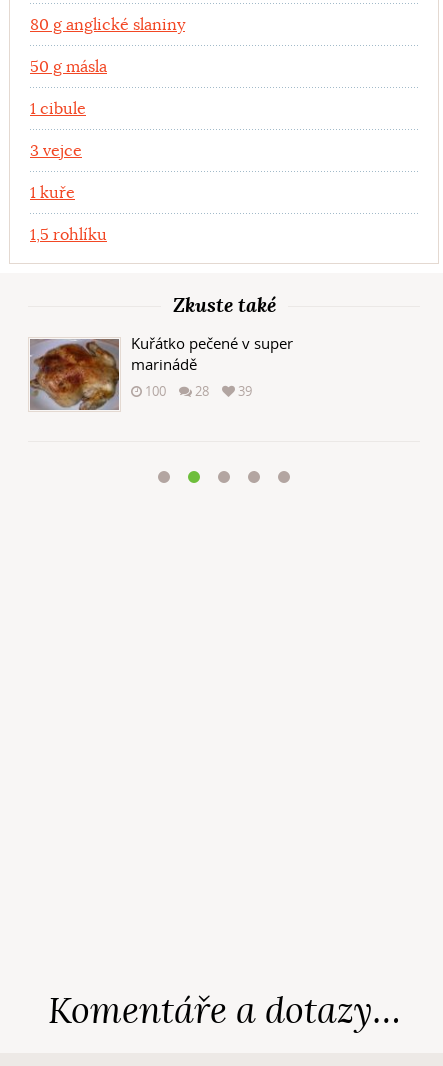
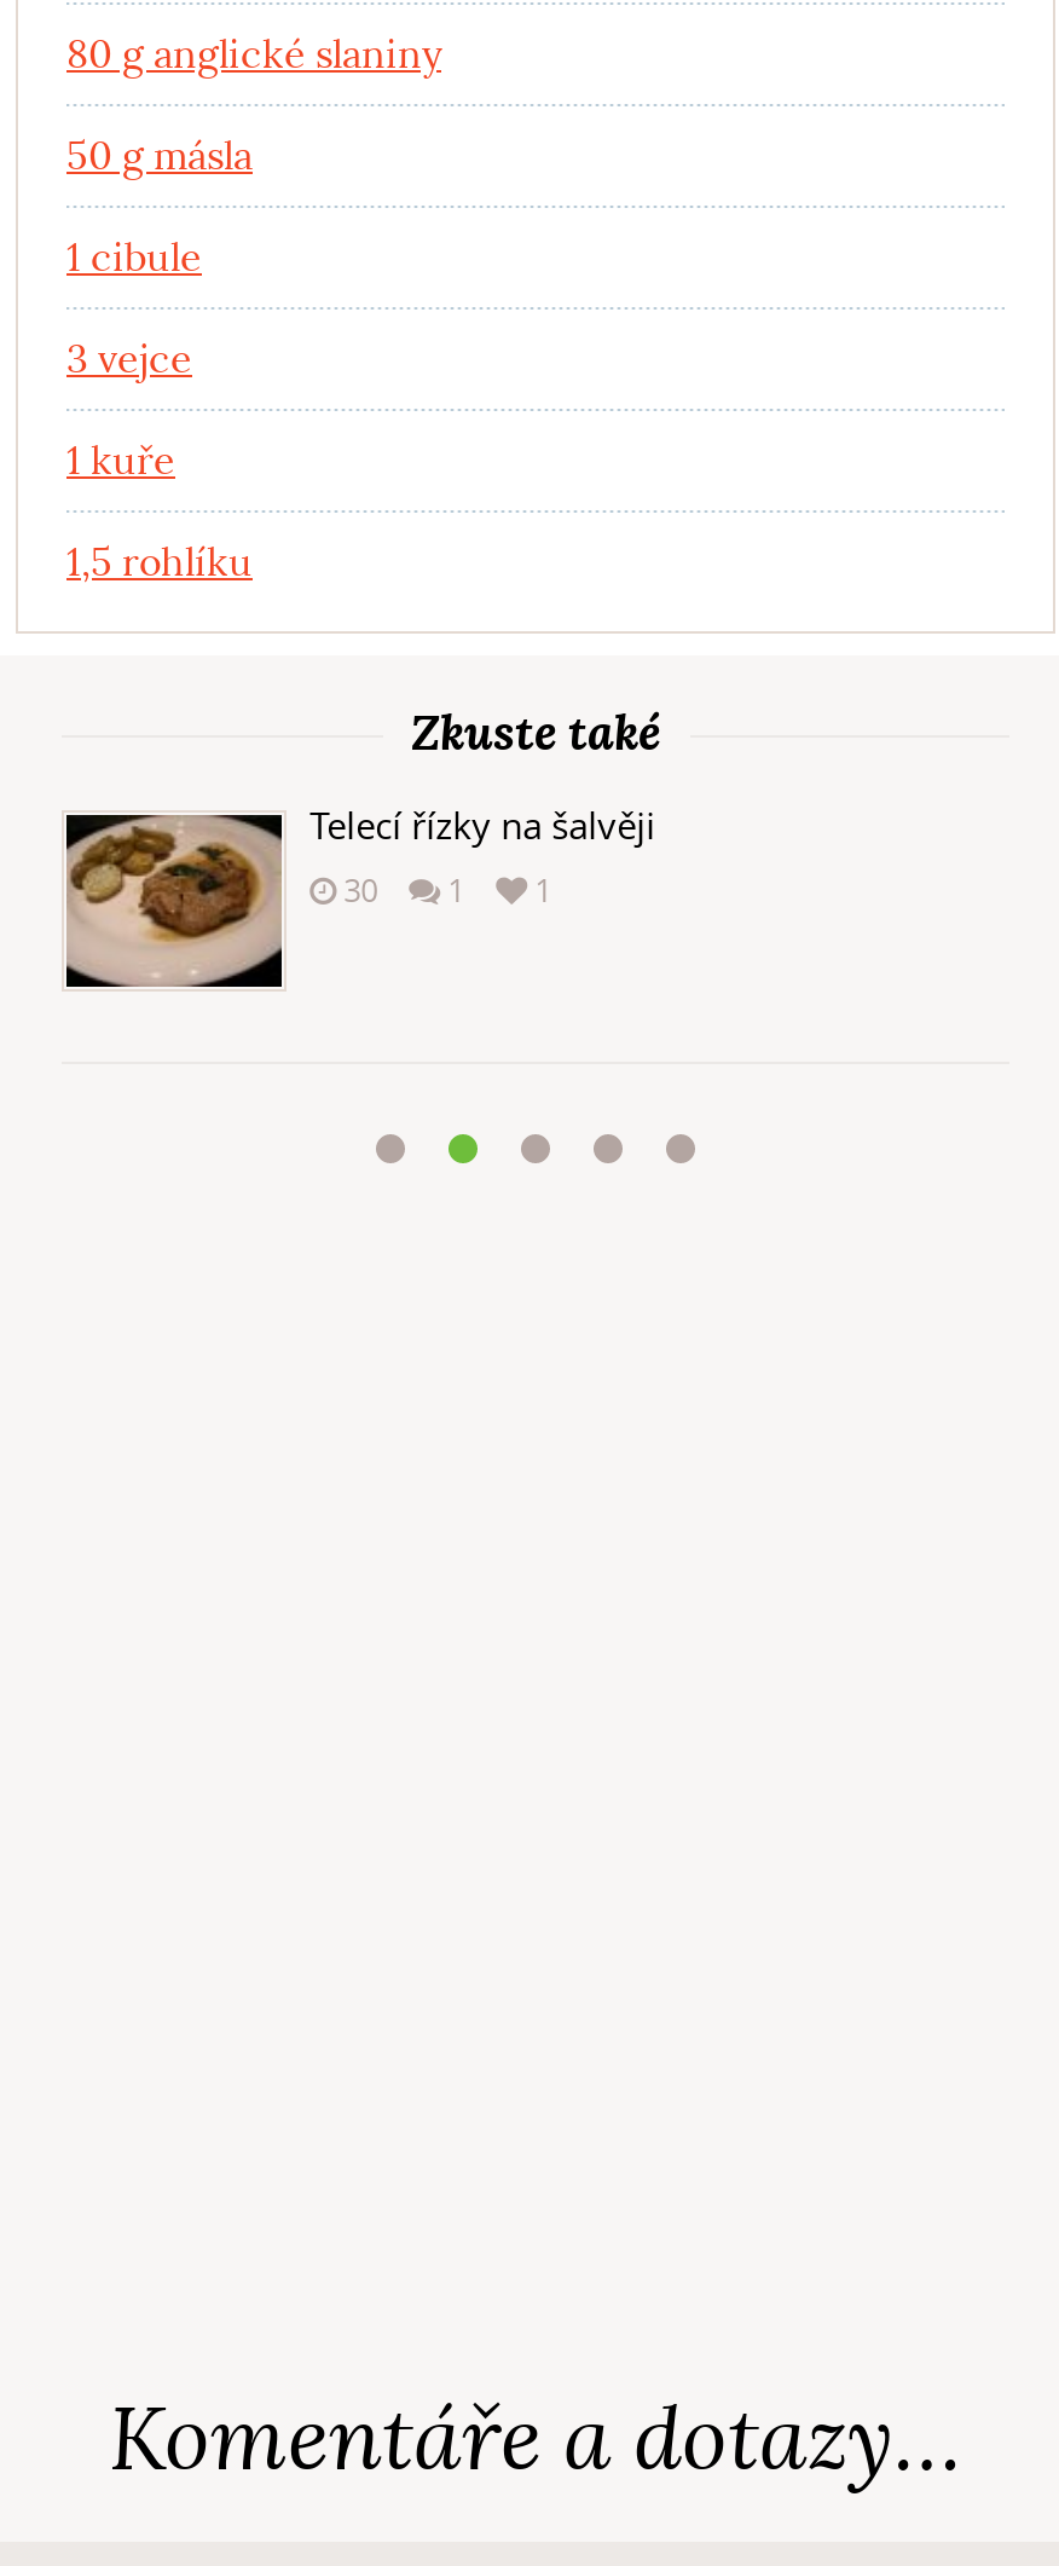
- [image]
- Kuřátko pečené v super
- marinádě
- 100
- 28
- 39
+ [image]
+ Telecí řízky na šalvěji
+ 30
+ 1
+ 1
